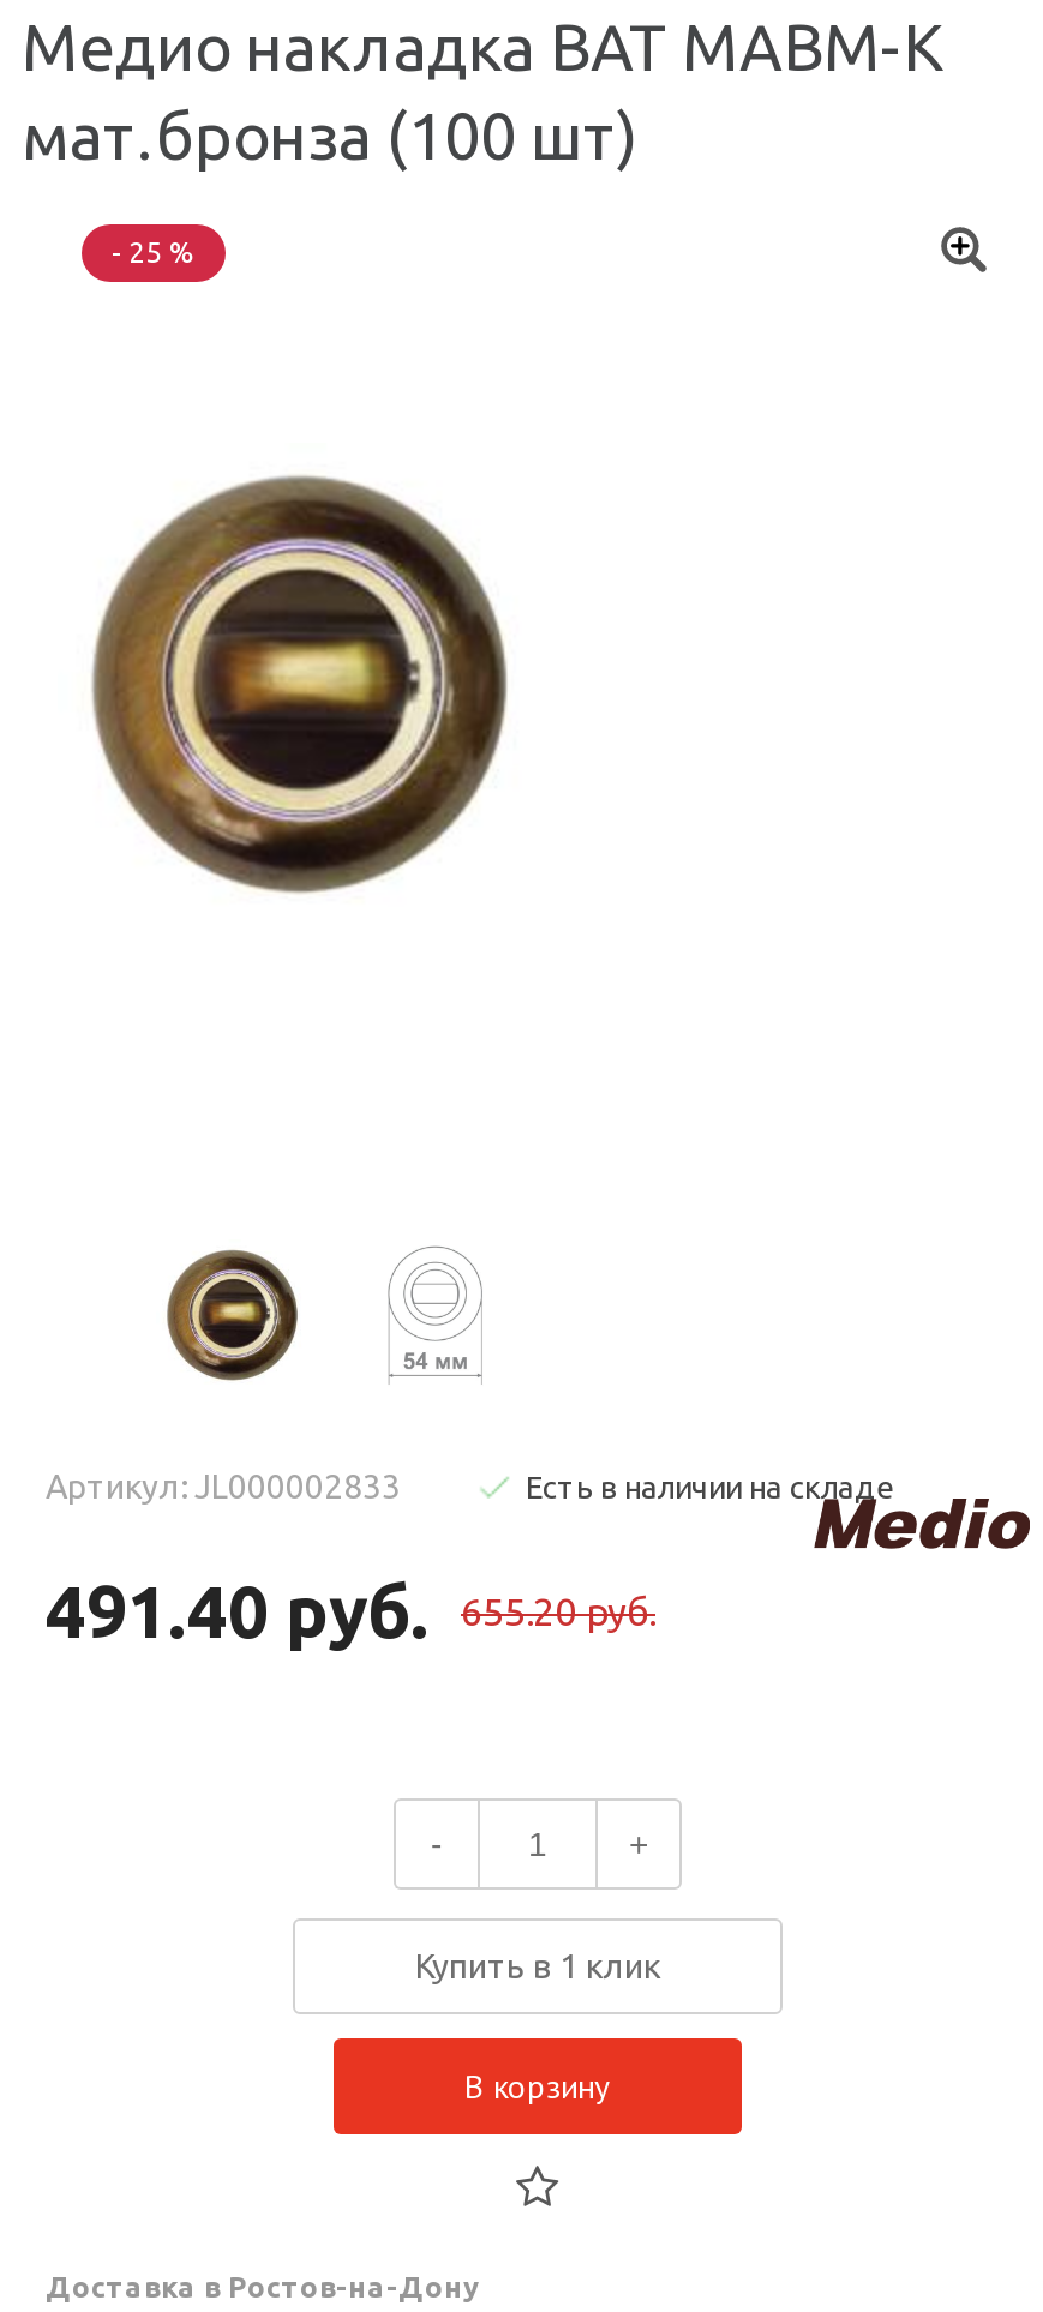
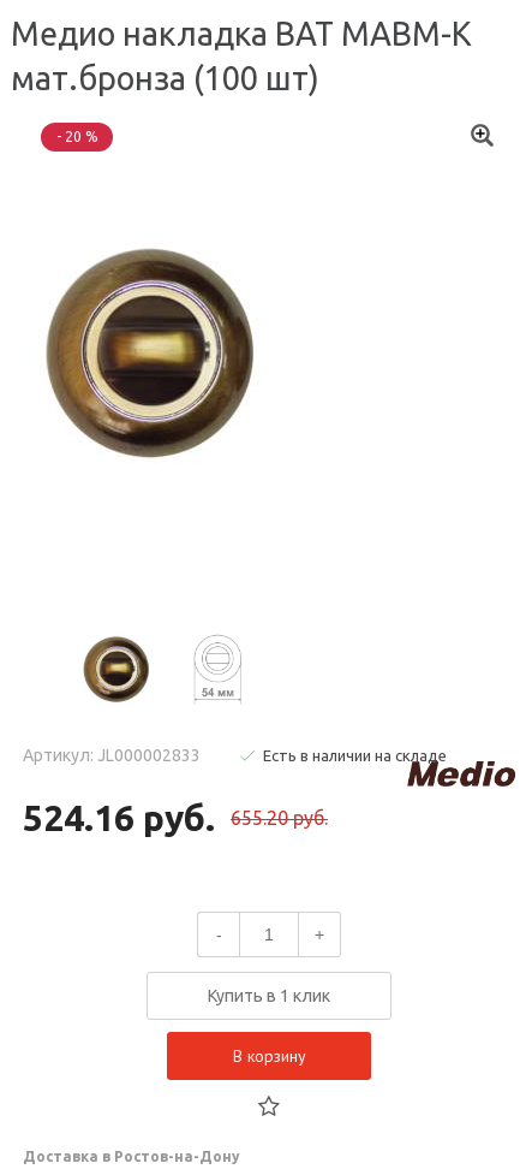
- - 25 %
+ - 20 %

- 491.40 руб.
+ 524.16 руб.
